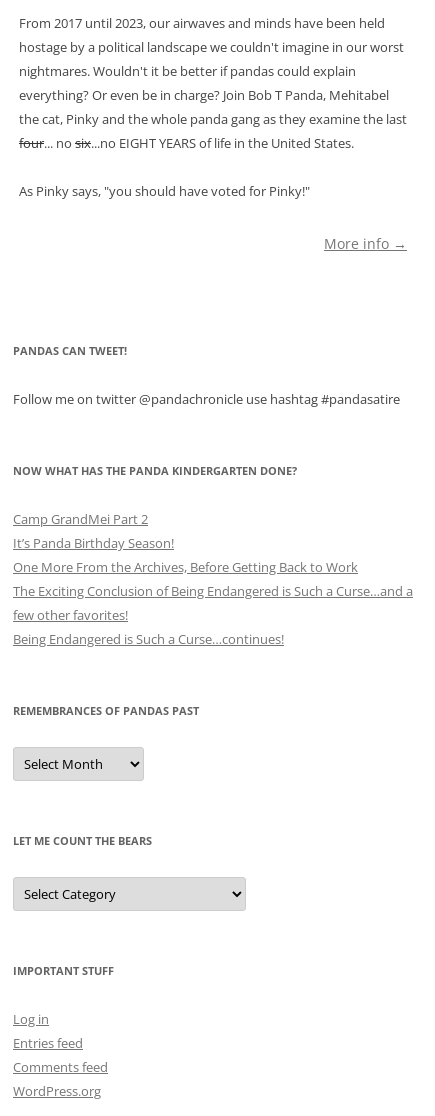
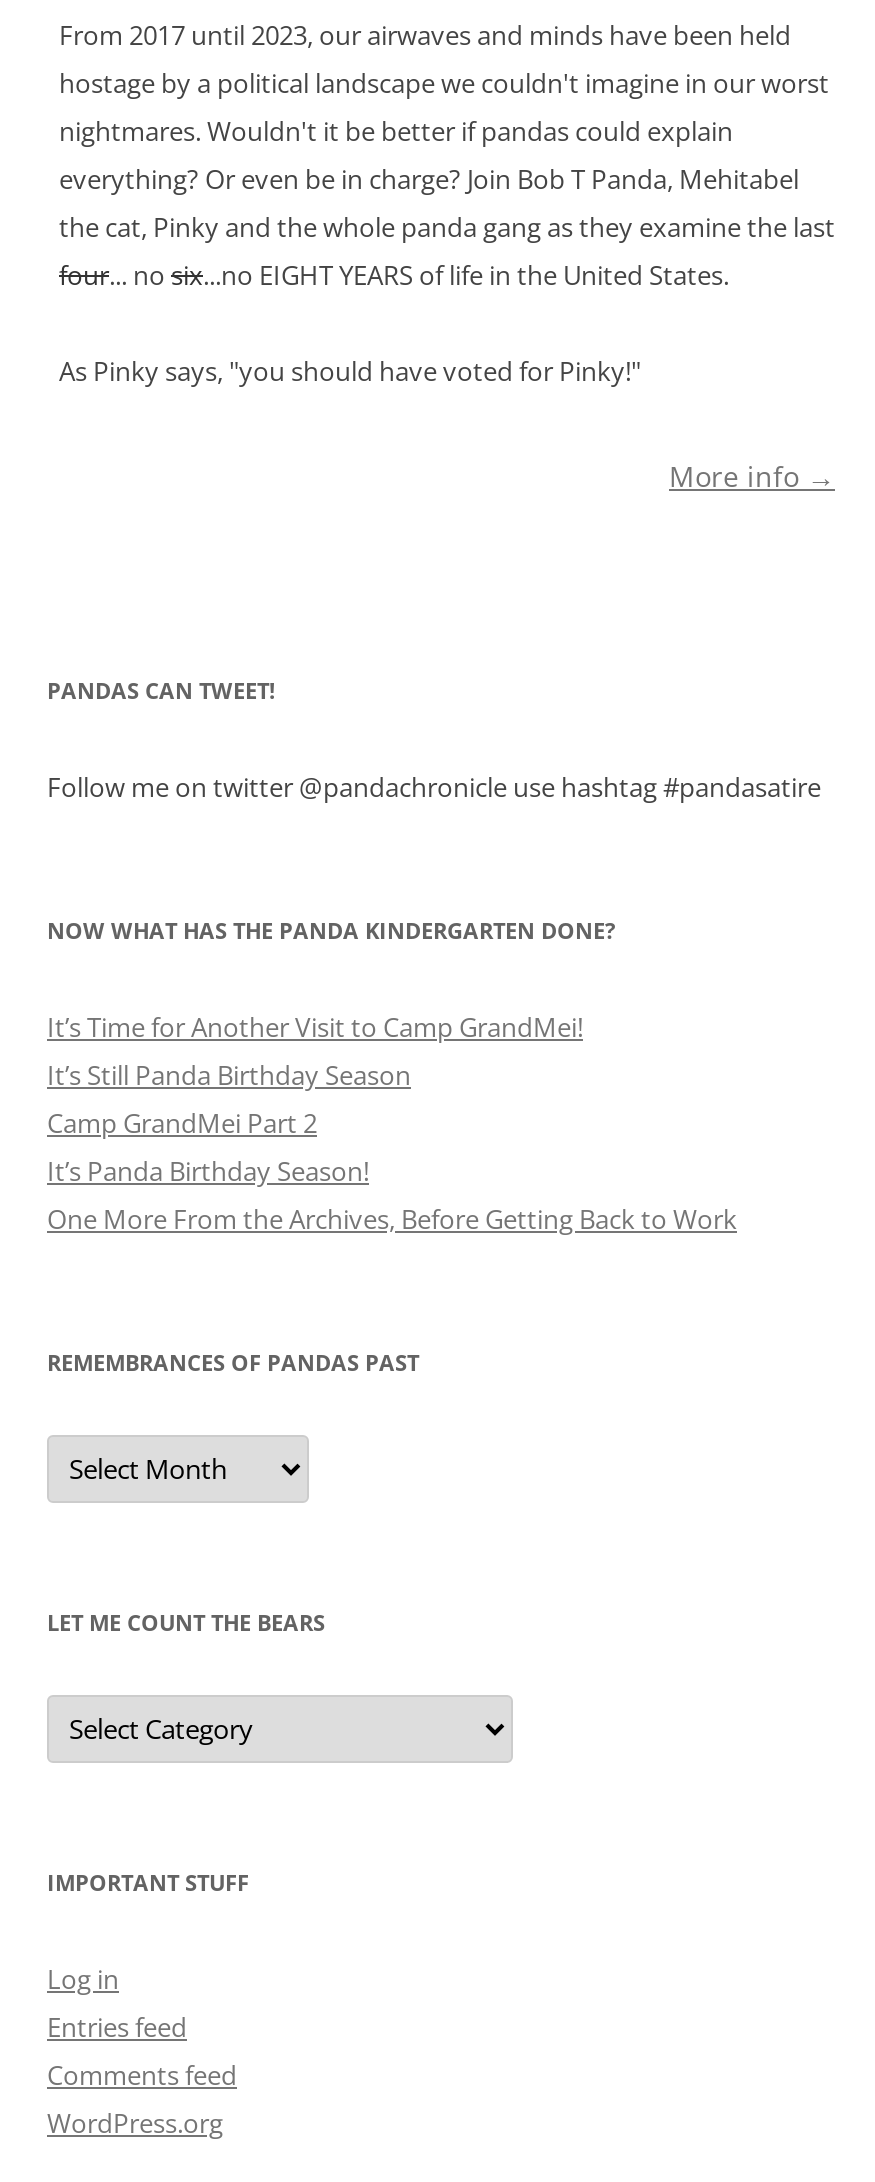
+ It’s Time for Another Visit to Camp GrandMei!
+ It’s Still Panda Birthday Season

moved down: Camp GrandMei Part 2 | It’s Panda Birthday Season! | One More From the Archives, Before Getting Back to Work

- The Exciting Conclusion of Being Endangered is Such a Curse…and a
- few other favorites!
- Being Endangered is Such a Curse…continues!
